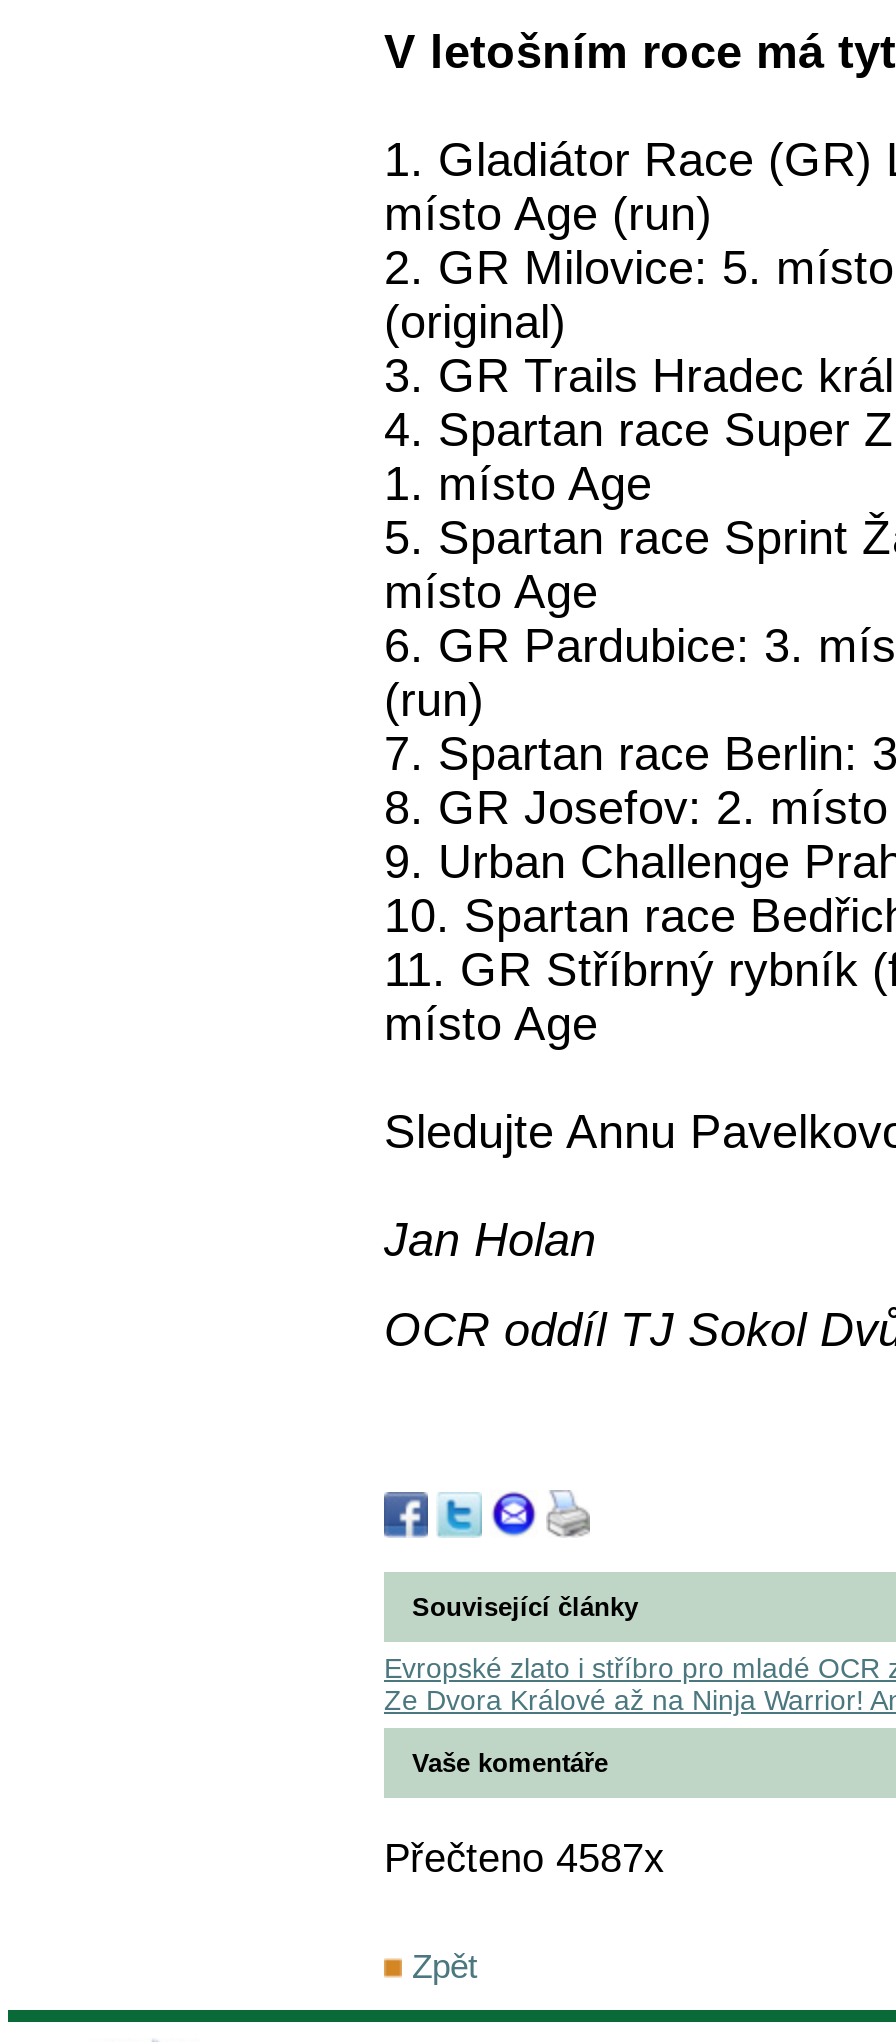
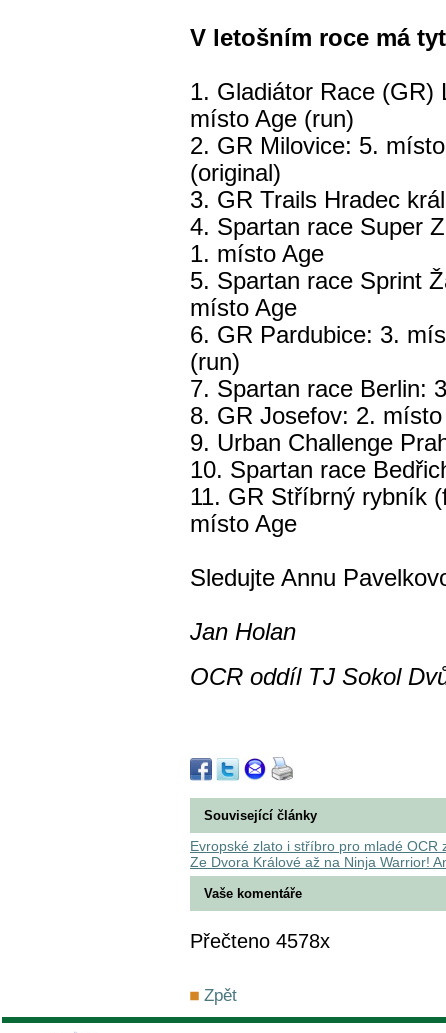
- Přečteno 4587x
+ Přečteno 4578x
